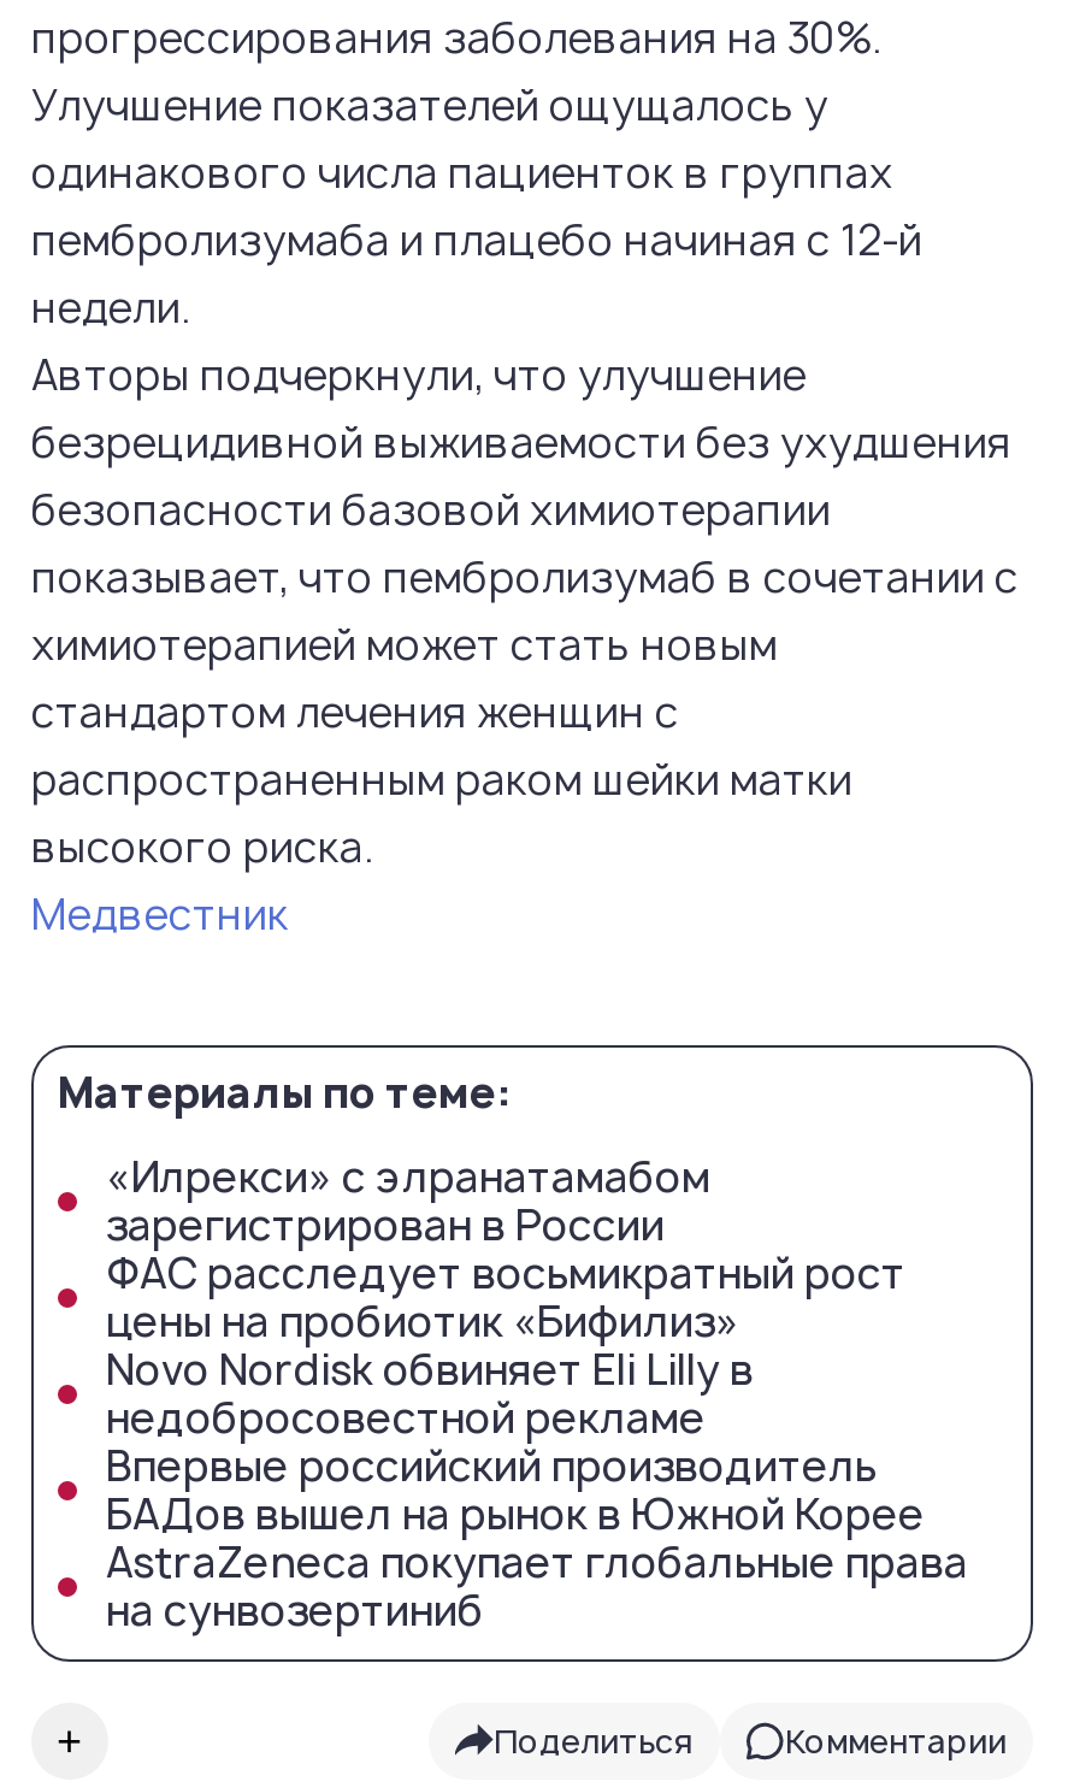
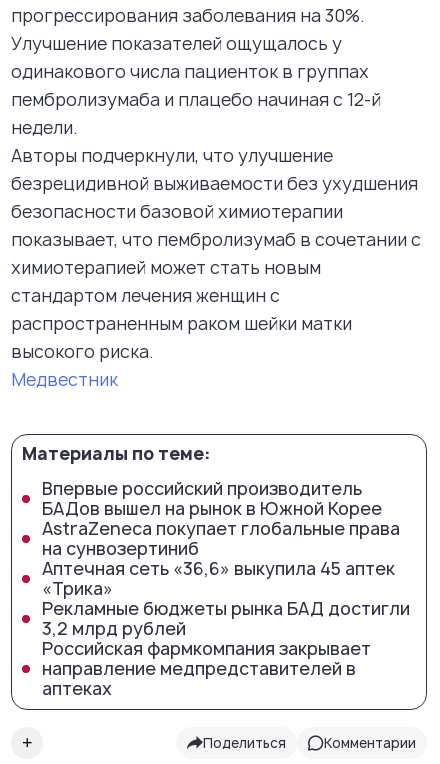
- «Илрекси» с элранатамабом
- зарегистрирован в России
- ФАС расследует восьмикратный рост
- цены на пробиотик «Бифилиз»
- Novo Nordisk обвиняет Eli Lilly в
- недобросовестной рекламе

moved up: Впервые российский производитель | БАДов вышел на рынок в Южной Корее | AstraZeneca покупает глобальные права | на сунвозертиниб

+ Аптечная сеть «36,6» выкупила 45 аптек
+ «Трика»
+ Рекламные бюджеты рынка БАД достигли
+ 3,2 млрд рублей
+ Российская фармкомпания закрывает
+ направление медпредставителей в
+ аптеках
